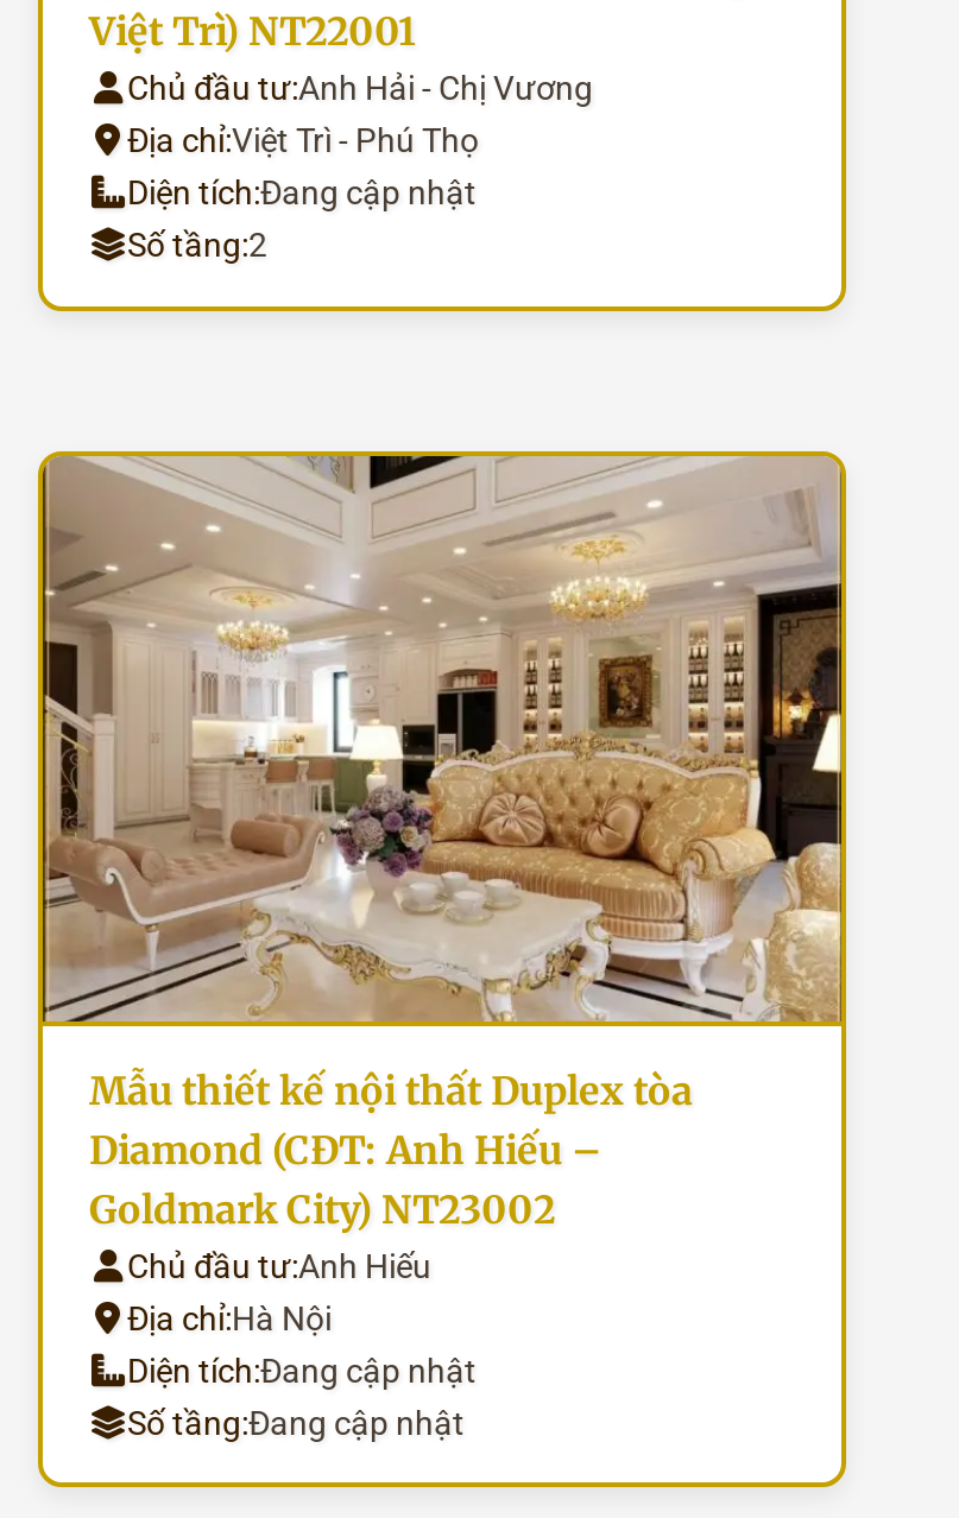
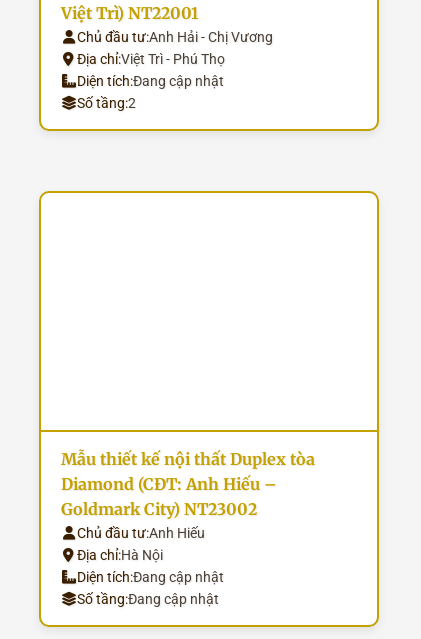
- [image]
